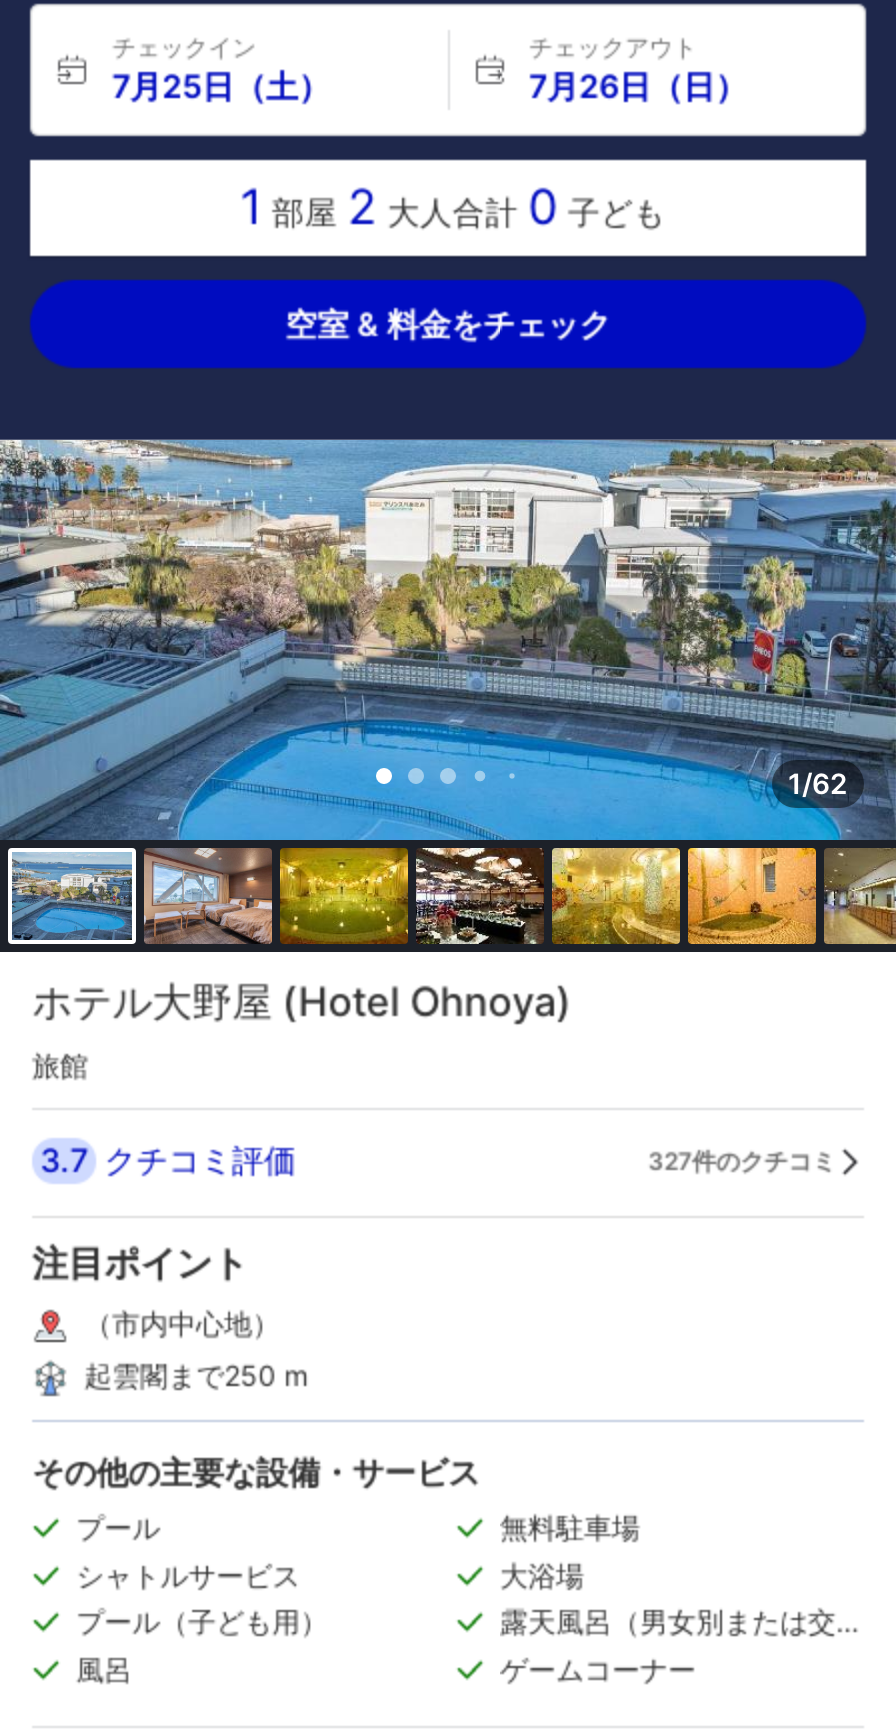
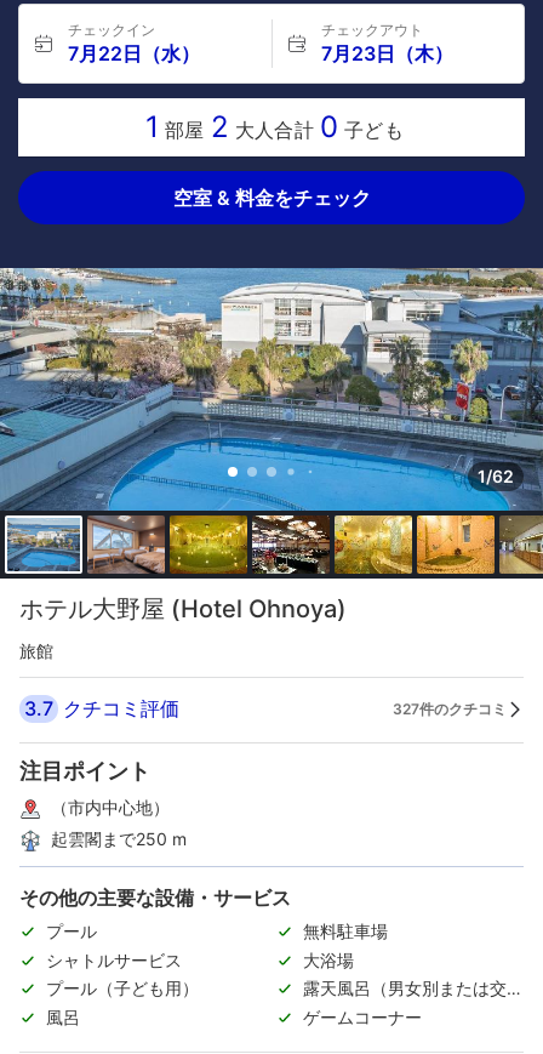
- 7月25日（土）
+ 7月22日（水）

- 7月26日（日）
+ 7月23日（木）
